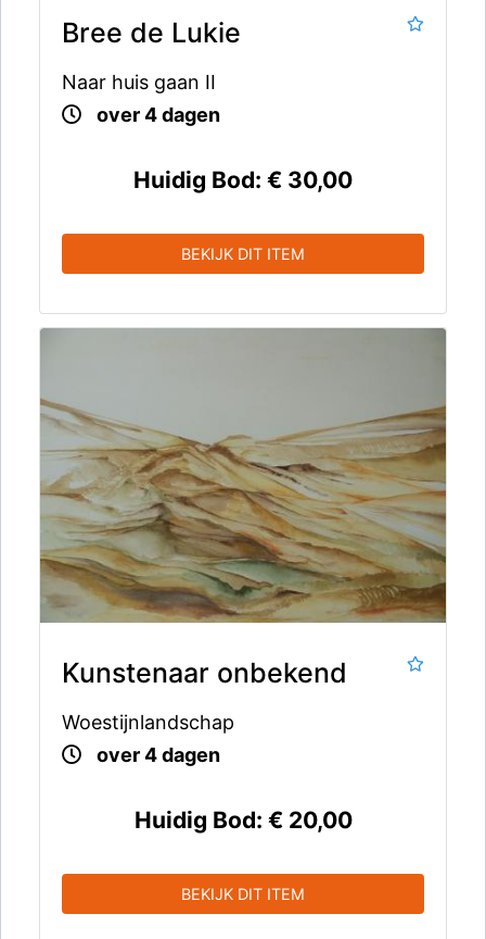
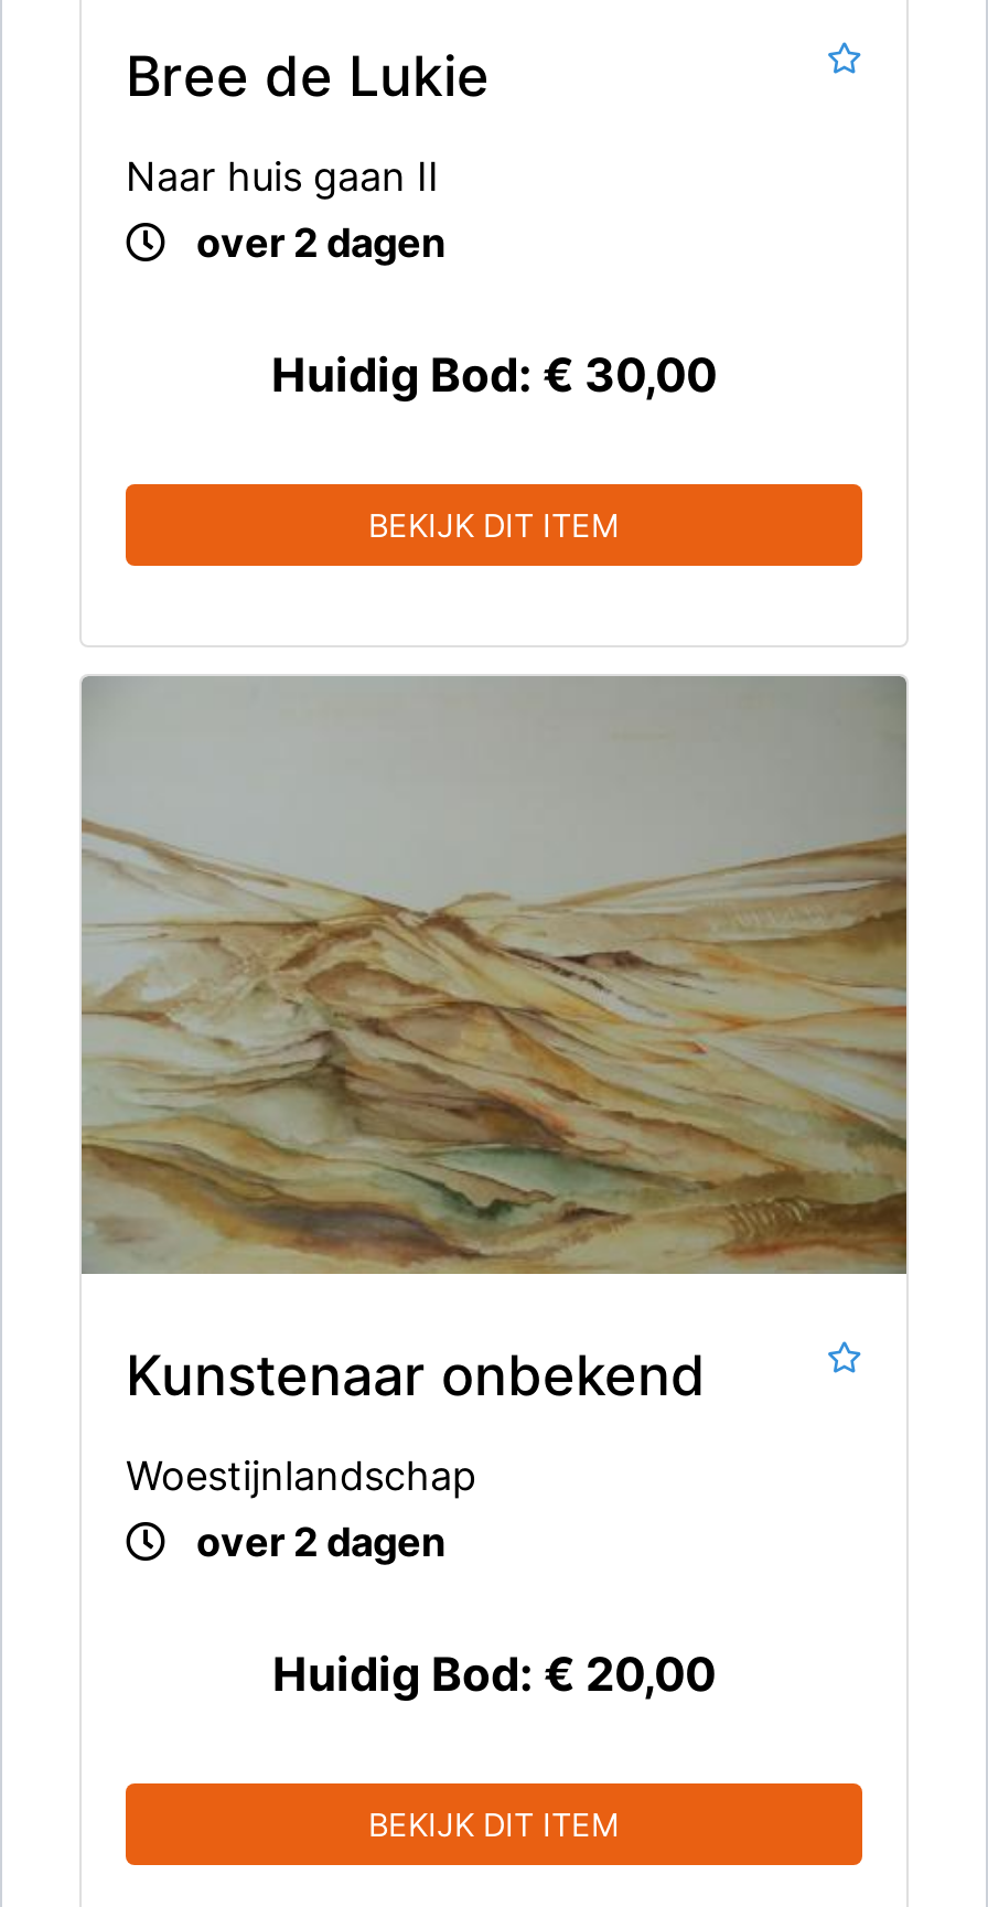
- over 4 dagen
+ over 2 dagen

- over 4 dagen
+ over 2 dagen
